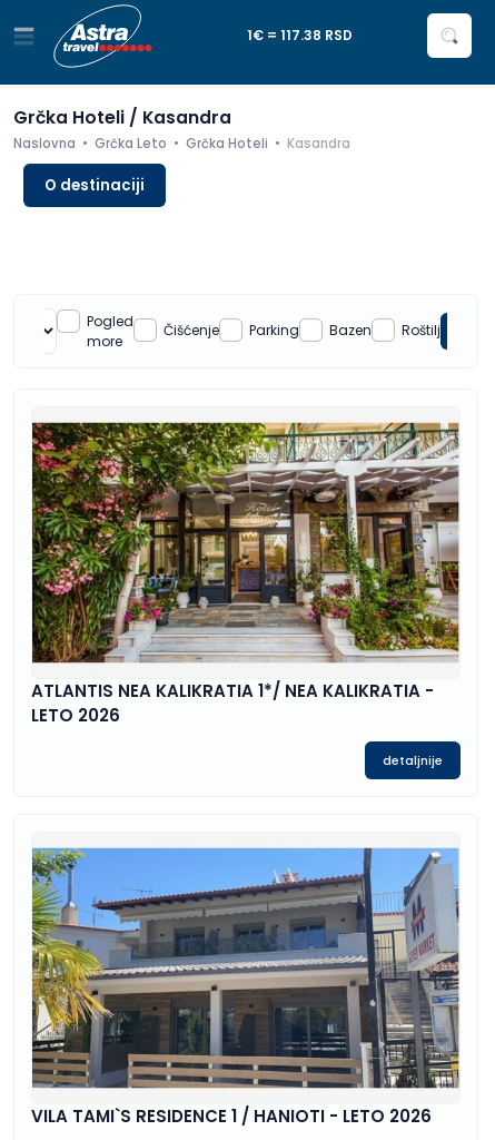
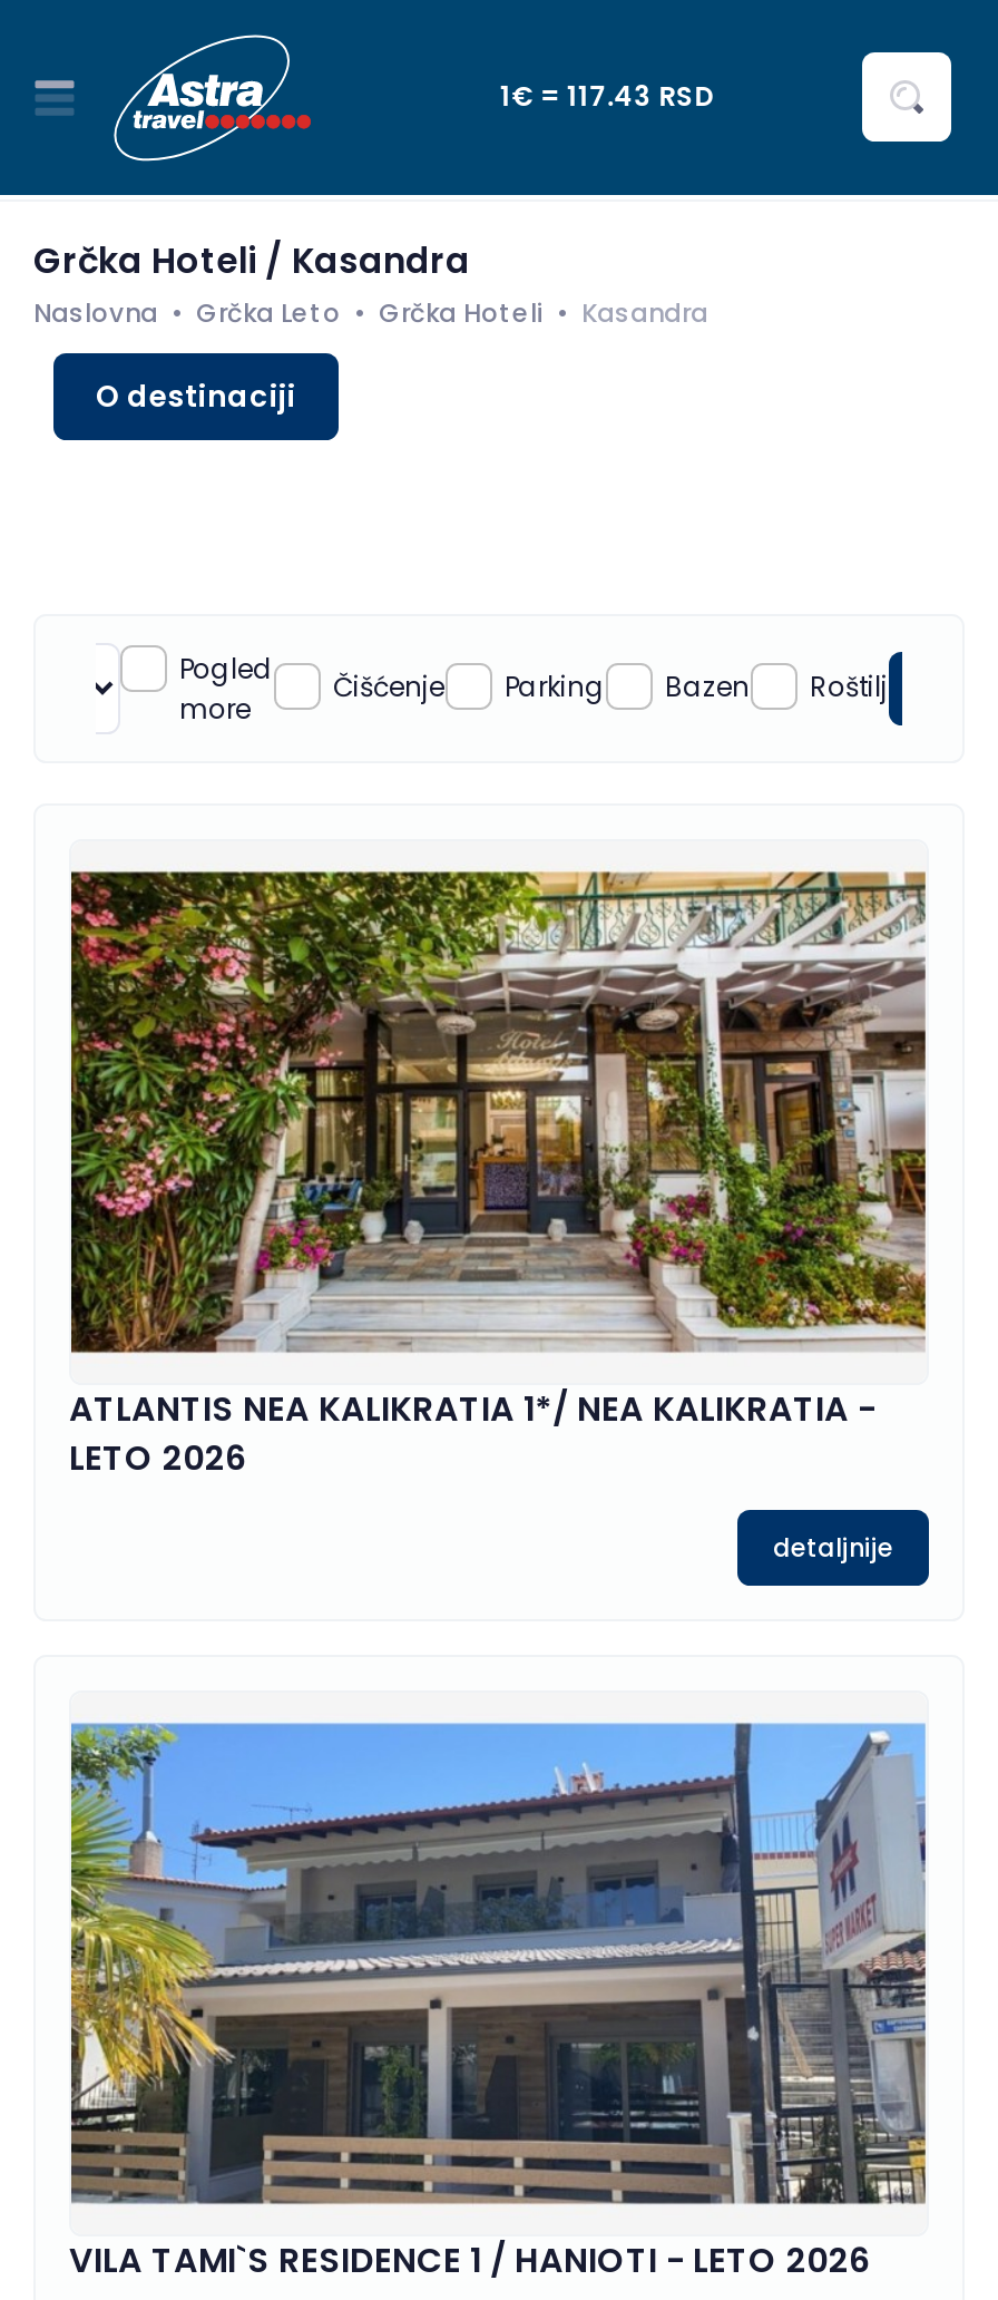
- 1€ = 117.38 RSD
+ 1€ = 117.43 RSD
